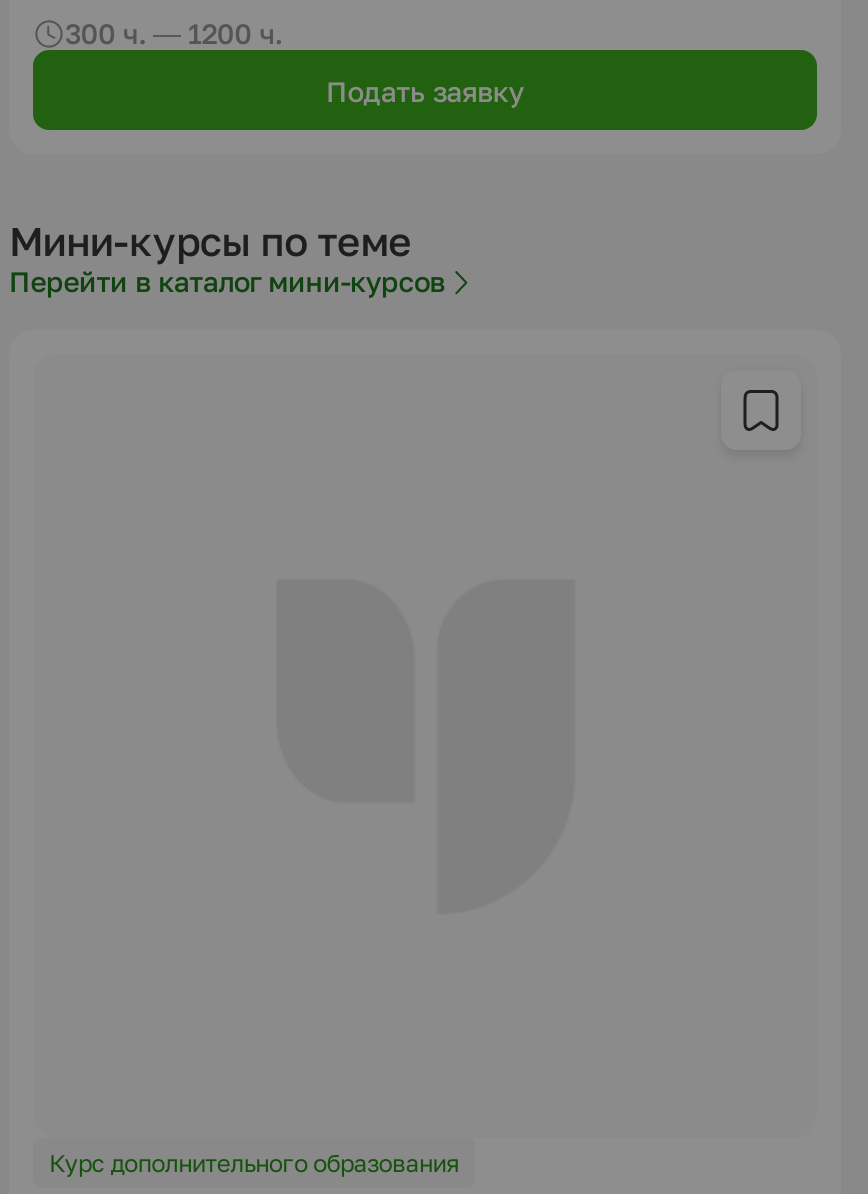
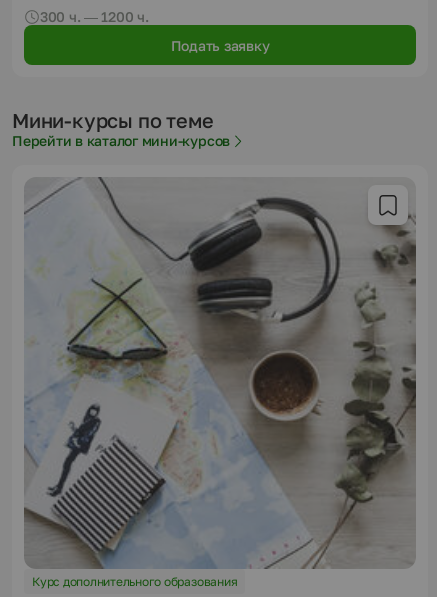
+ [image]
